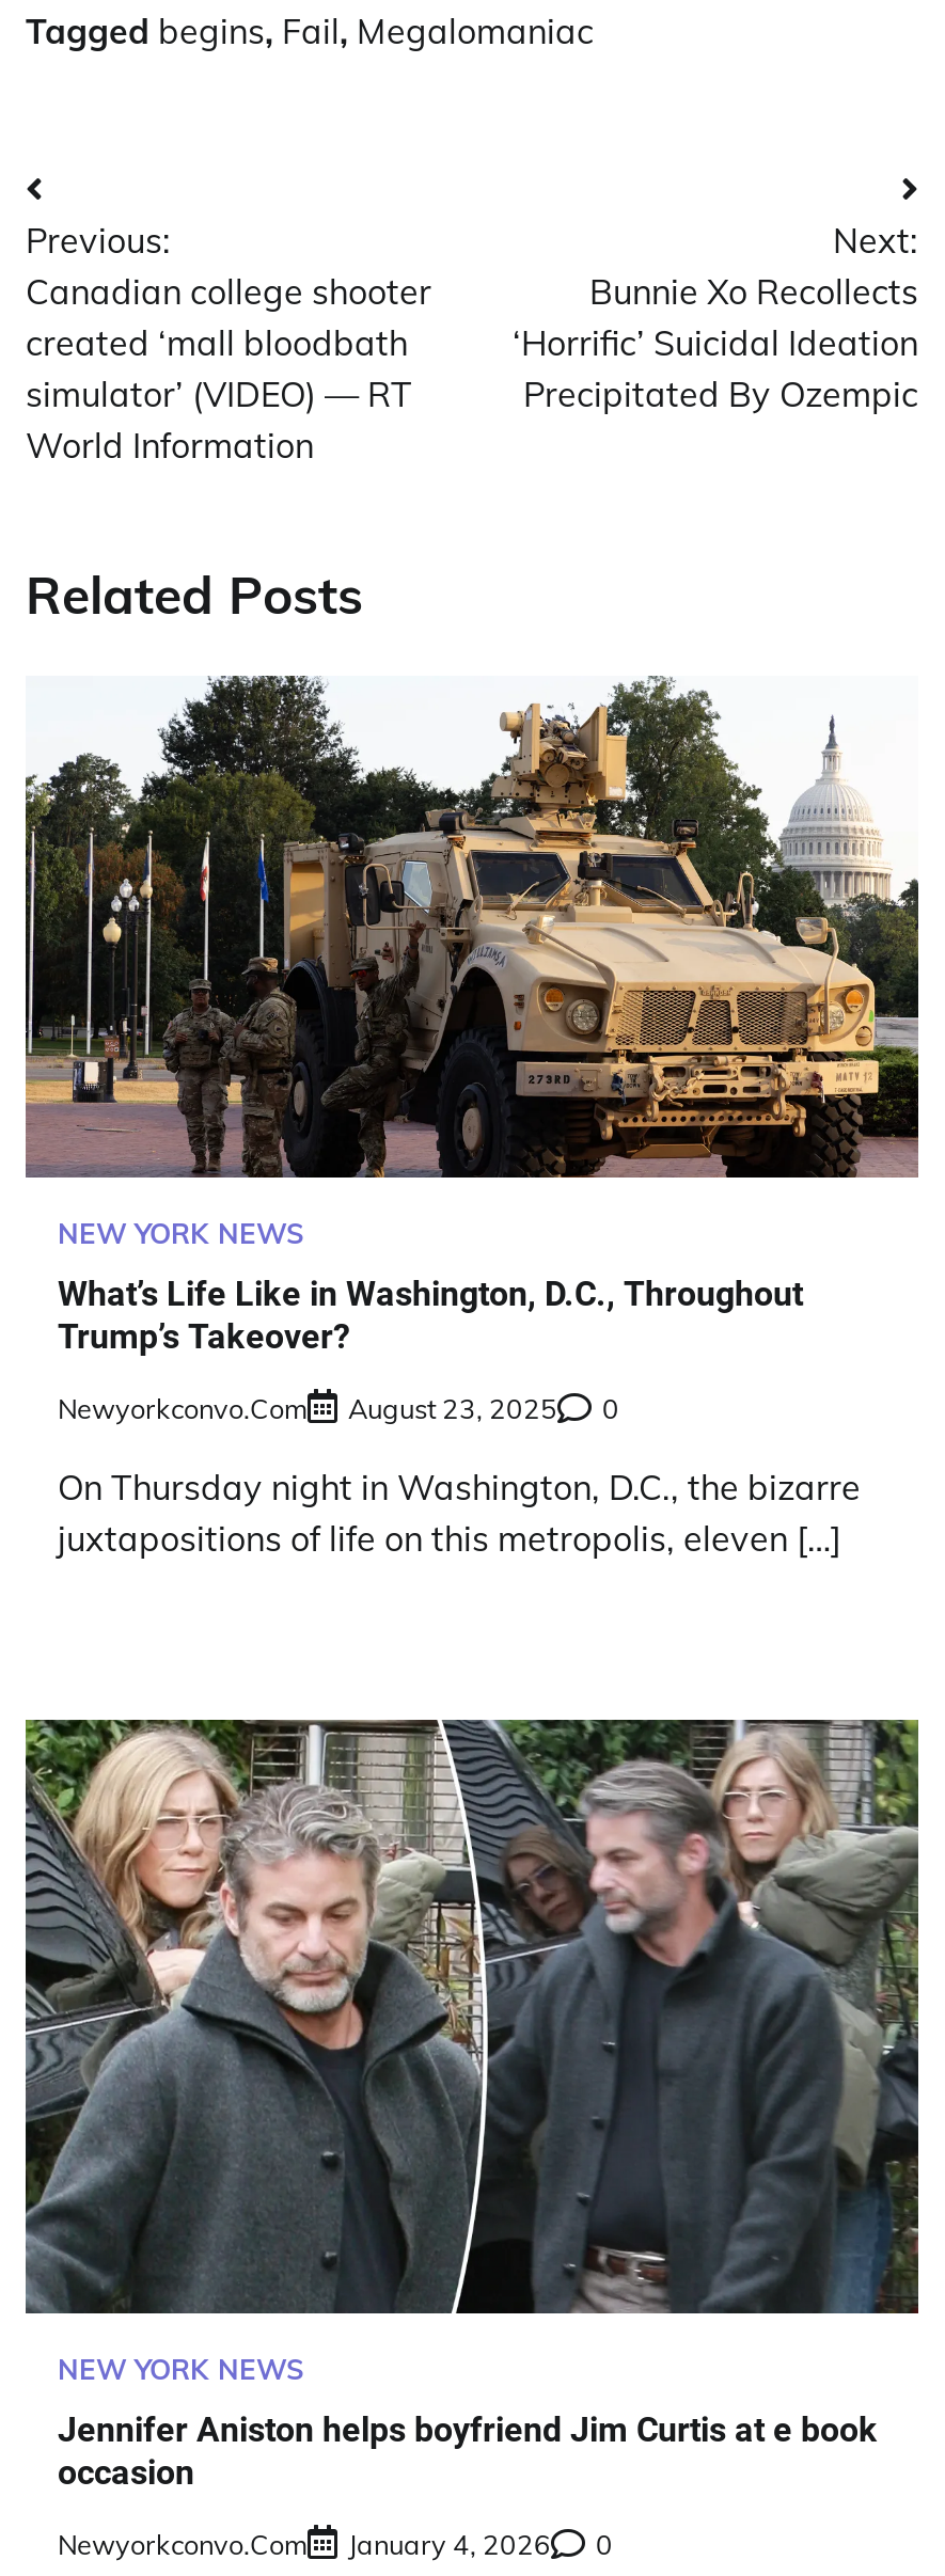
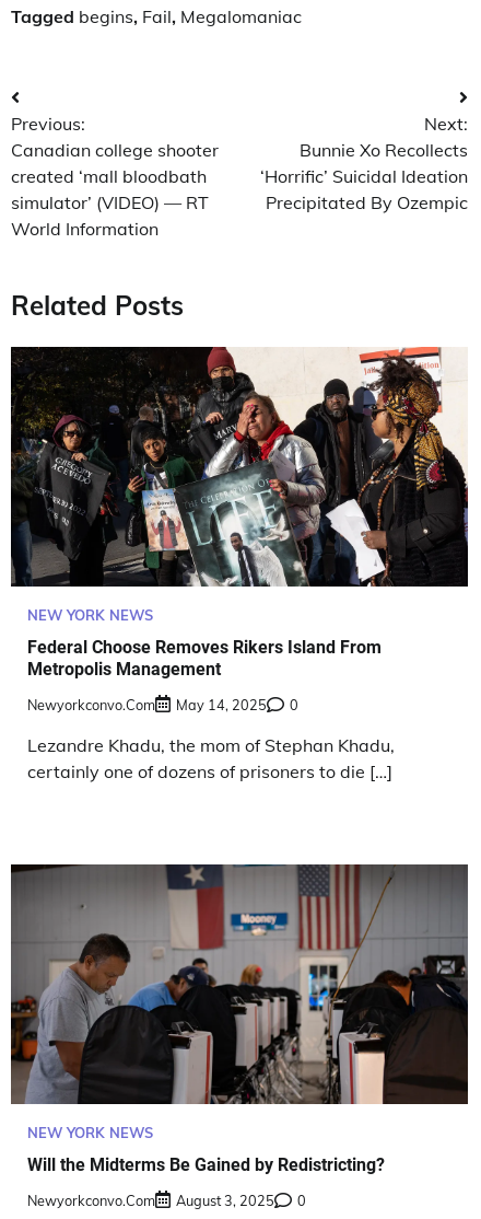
- [image]
+ [image]

- What’s Life Like in Washington, D.C., Throughout
- Trump’s Takeover?
+ Federal Choose Removes Rikers Island From
+ Metropolis Management

- Newyorkconvo.com August 23, 2025 0
+ Newyorkconvo.com May 14, 2025 0

- On Thursday night in Washington, D.C., the bizarre
- juxtapositions of life on this metropolis, eleven […]
+ Lezandre Khadu, the mom of Stephan Khadu,
+ certainly one of dozens of prisoners to die […]

- [image]
+ [image]

- Jennifer Aniston helps boyfriend Jim Curtis at e book
- occasion
+ Will the Midterms Be Gained by Redistricting?

- Newyorkconvo.com January 4, 2026 0
+ Newyorkconvo.com August 3, 2025 0
